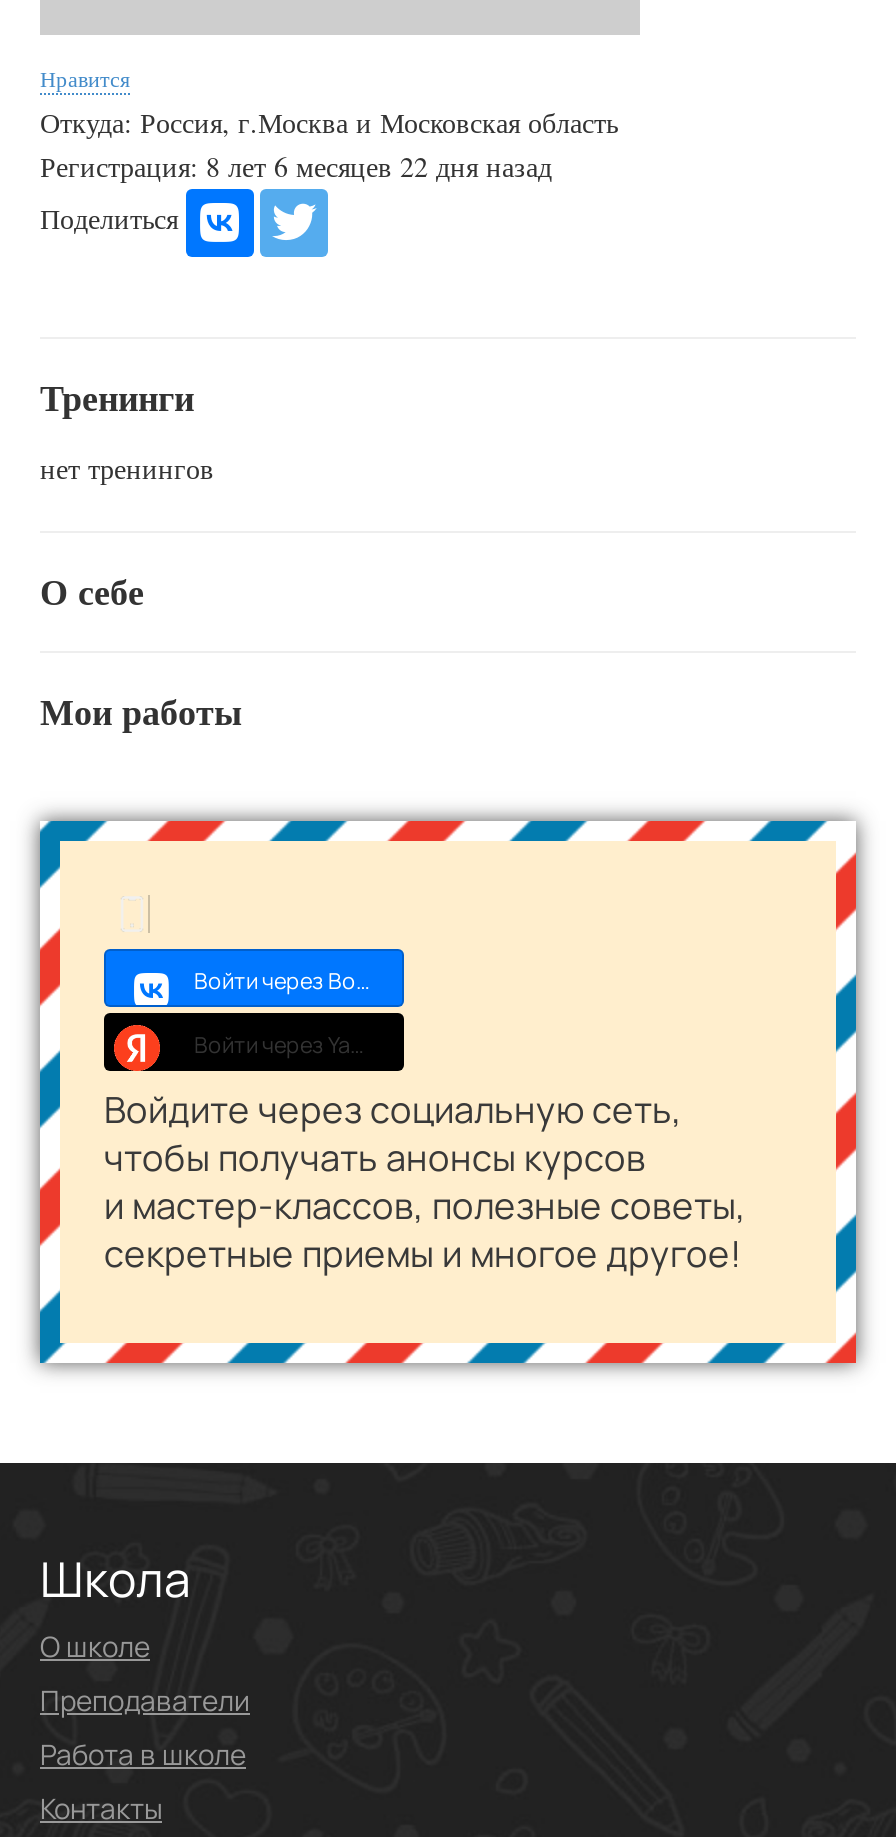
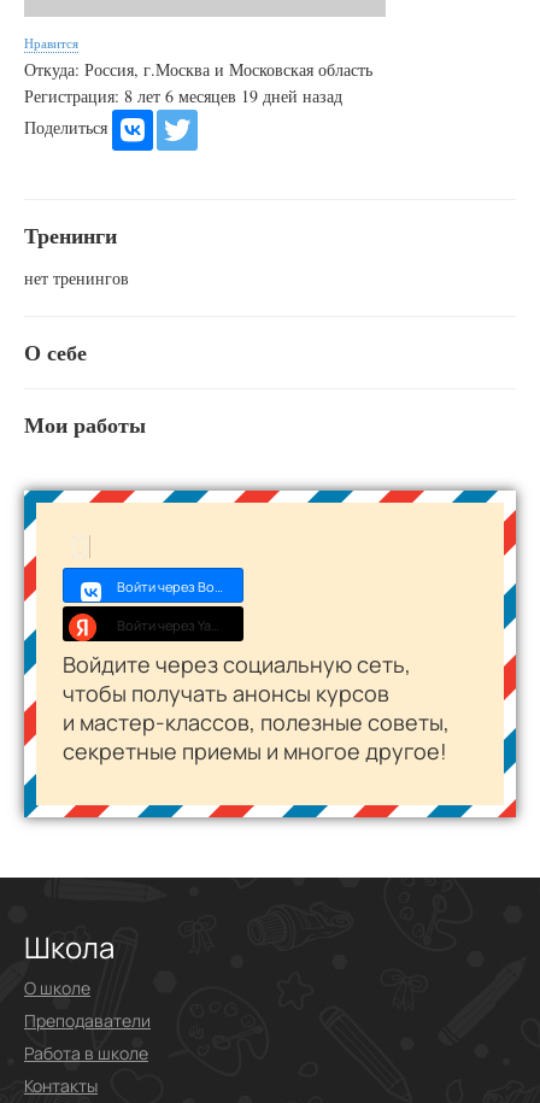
- Регистрация: 8 лет 6 месяцев 22 дня назад
+ Регистрация: 8 лет 6 месяцев 19 дней назад
